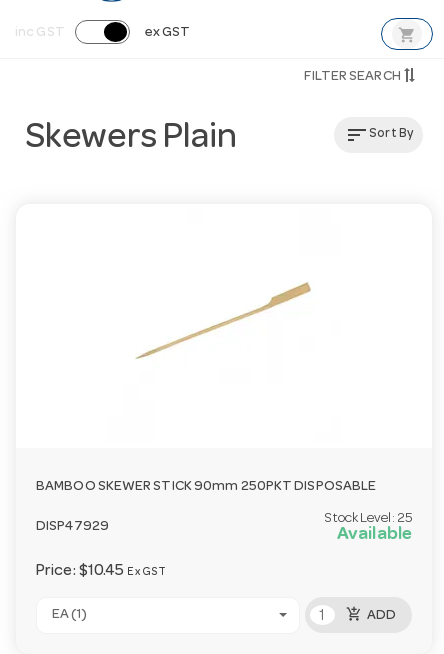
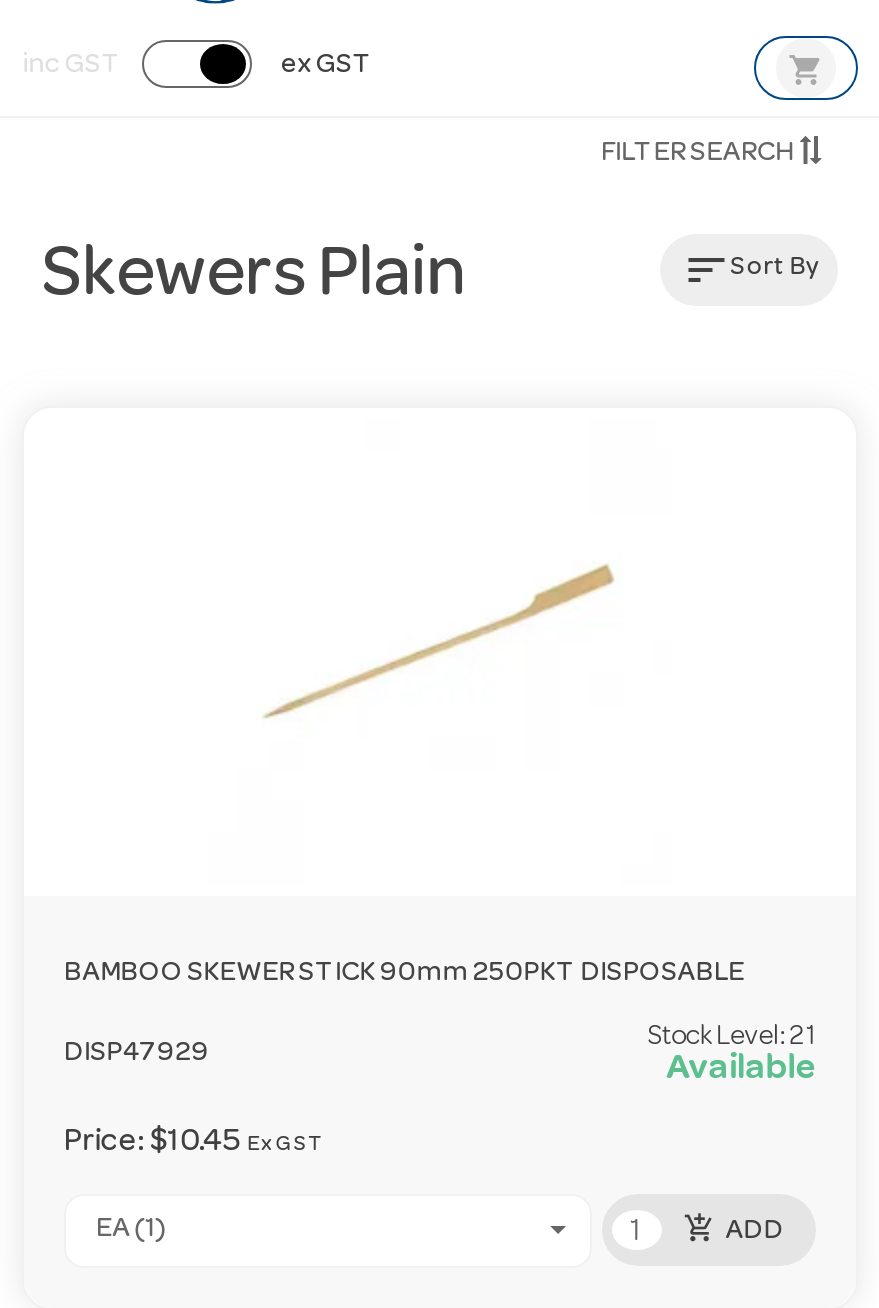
- Stock Level: 25
+ Stock Level: 21
